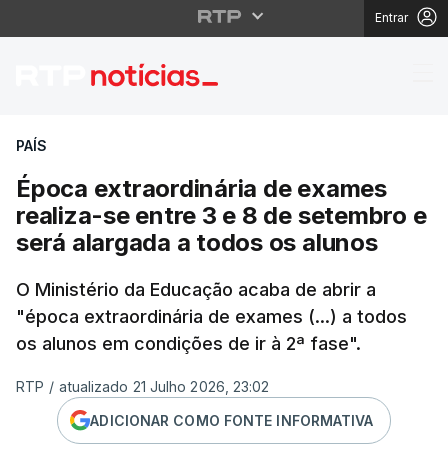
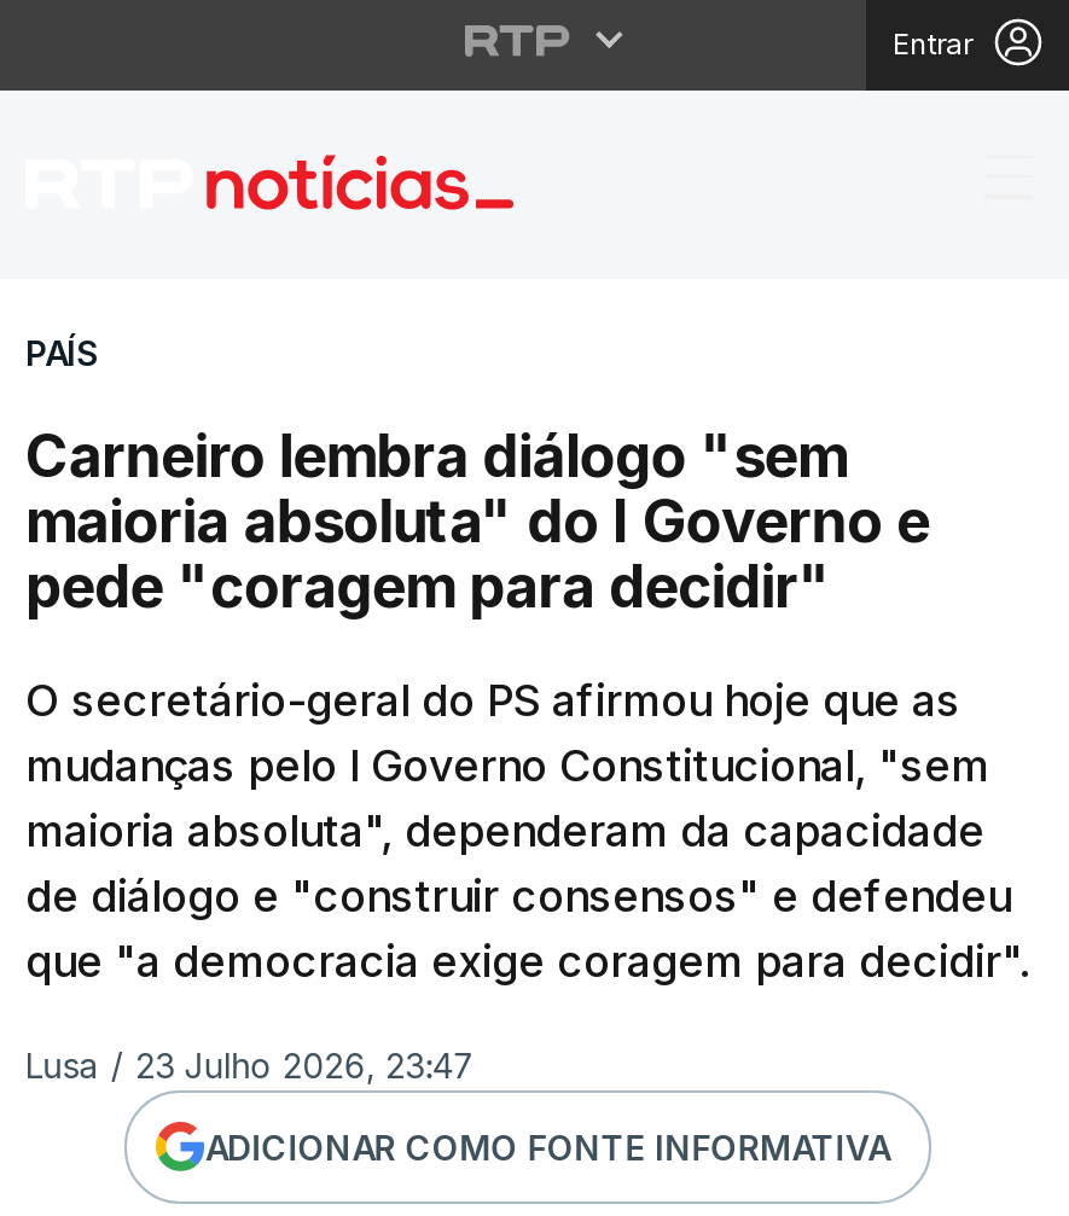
- Época extraordinária de exames
- realiza-se entre 3 e 8 de setembro e
- será alargada a todos os alunos
+ Carneiro lembra diálogo "sem
+ maioria absoluta" do I Governo e
+ pede "coragem para decidir"

- O Ministério da Educação acaba de abrir a
- "época extraordinária de exames (...) a todos
- os alunos em condições de ir à 2ª fase".
+ O secretário-geral do PS afirmou hoje que as
+ mudanças pelo I Governo Constitucional, "sem
+ maioria absoluta", dependeram da capacidade
+ de diálogo e "construir consensos" e defendeu
+ que "a democracia exige coragem para decidir".

- RTP / atualizado 21 Julho 2026, 23:02
+ Lusa / 23 Julho 2026, 23:47
